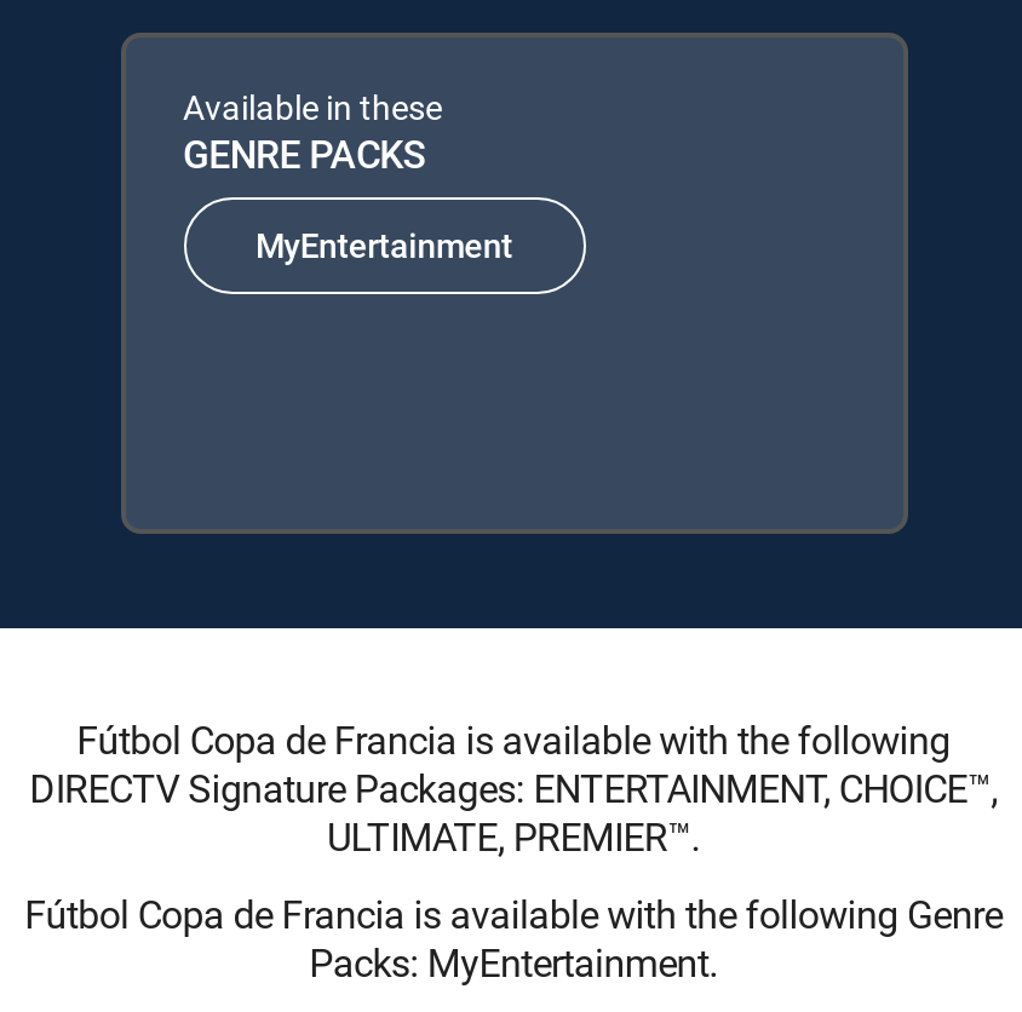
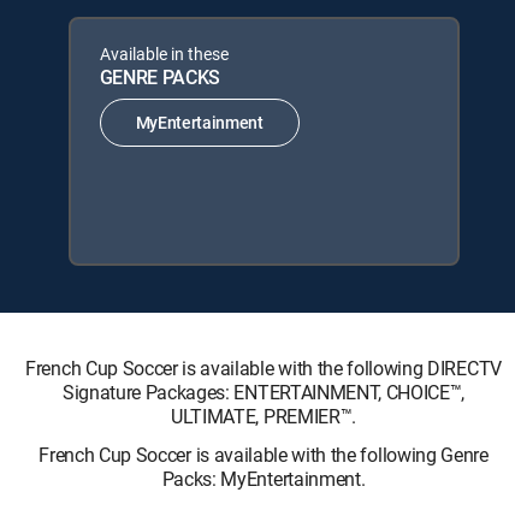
- Fútbol Copa de Francia is available with the following
- DIRECTV Signature Packages: ENTERTAINMENT, CHOICE™,
+ French Cup Soccer is available with the following DIRECTV
+ Signature Packages: ENTERTAINMENT, CHOICE™,

- Fútbol Copa de Francia is available with the following Genre
+ French Cup Soccer is available with the following Genre
